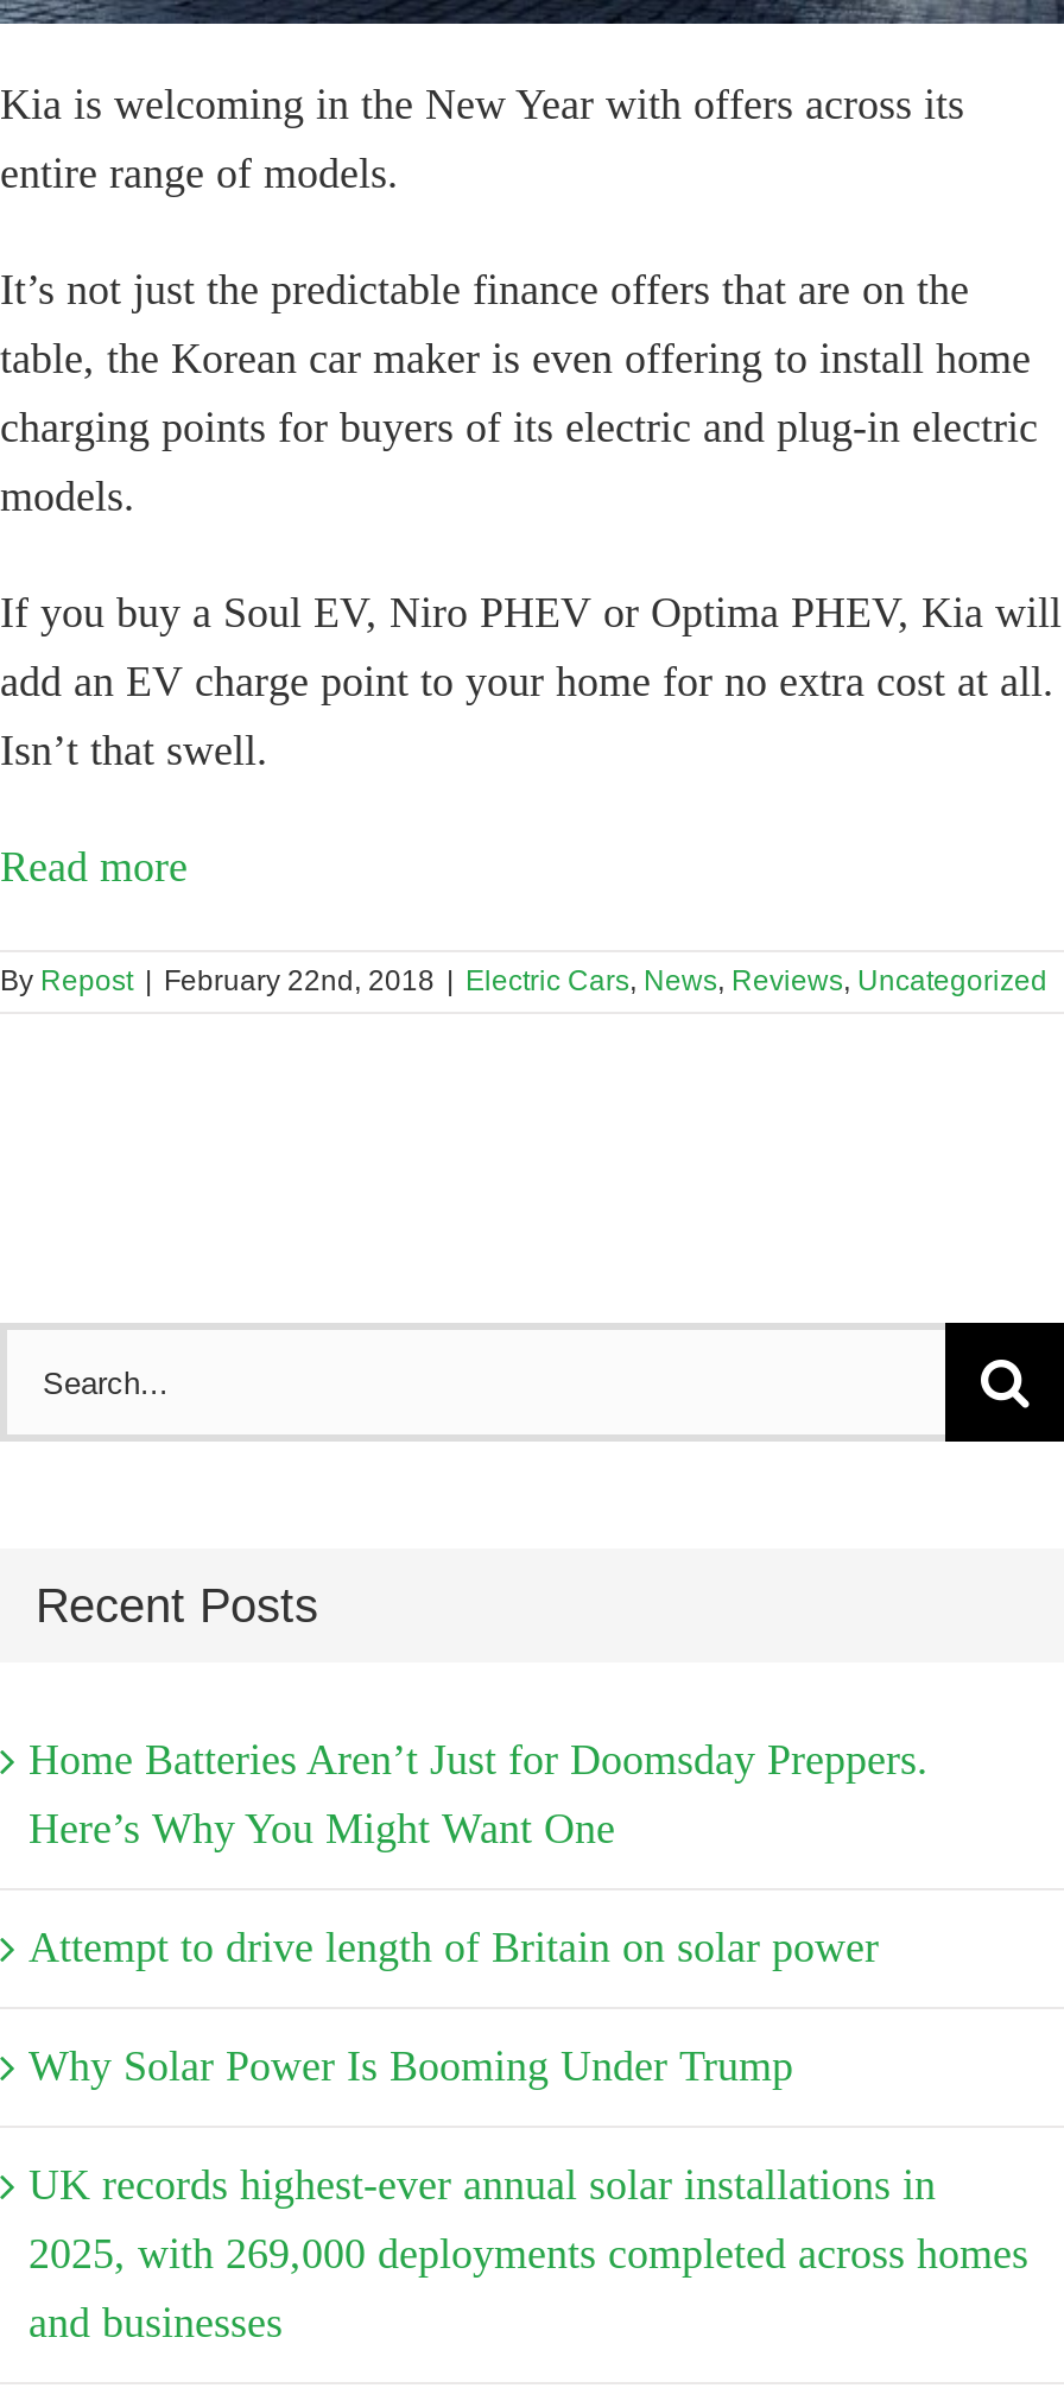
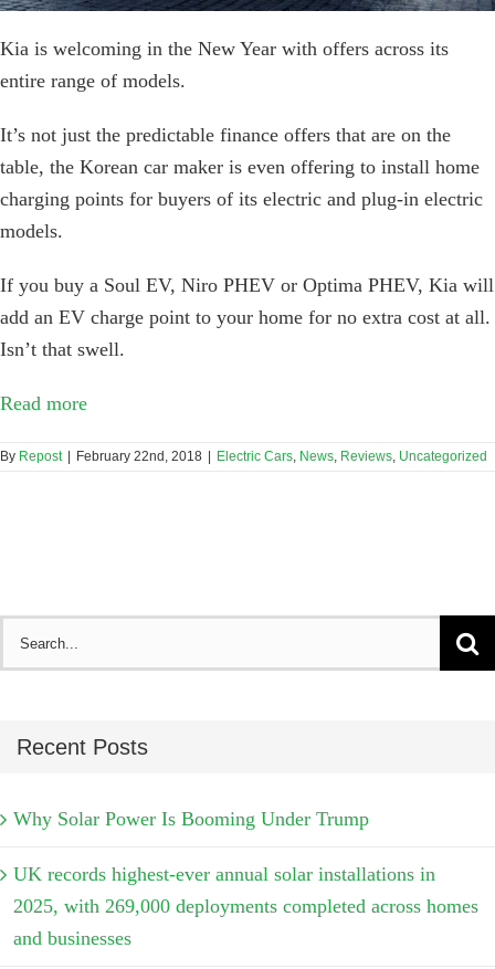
- Home Batteries Aren’t Just for Doomsday Preppers.
- Here’s Why You Might Want One
- Attempt to drive length of Britain on solar power
